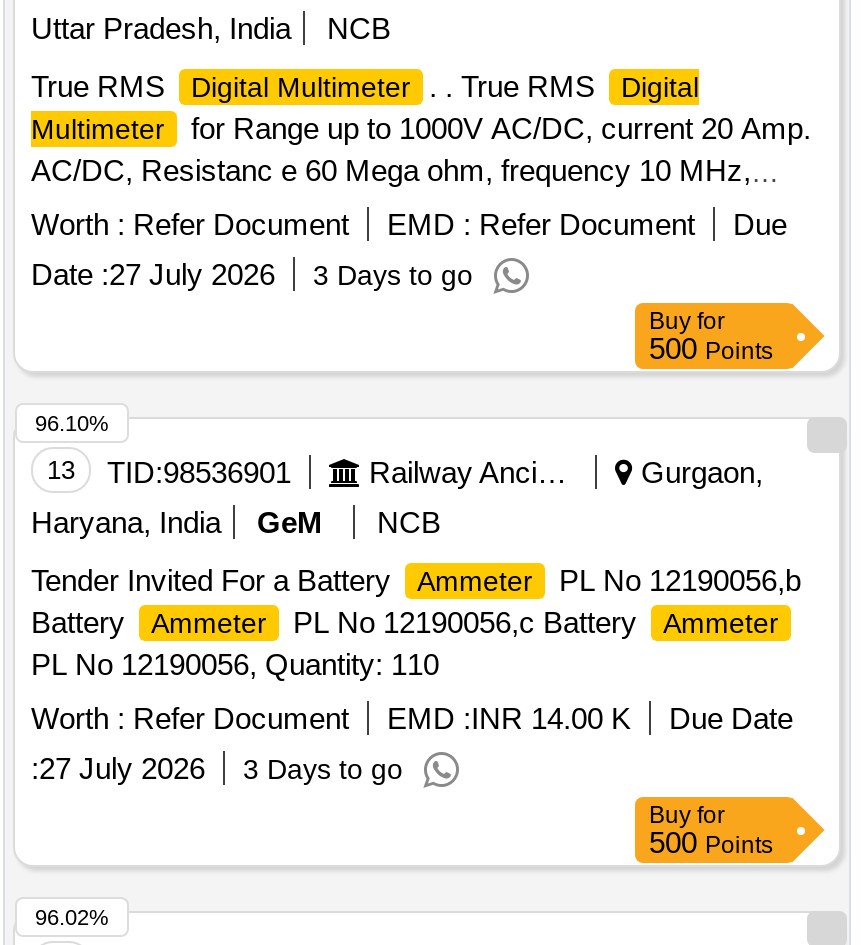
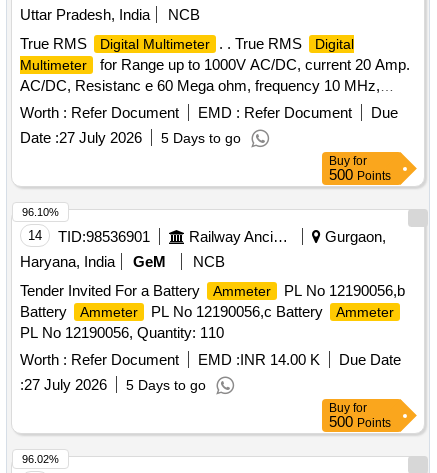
- Date : 27 July 2026 3 Days to go
+ Date : 27 July 2026 5 Days to go

- 13 TID:98536901
+ 14 TID:98536901

- :27 July 2026 3 Days to go
+ :27 July 2026 5 Days to go
